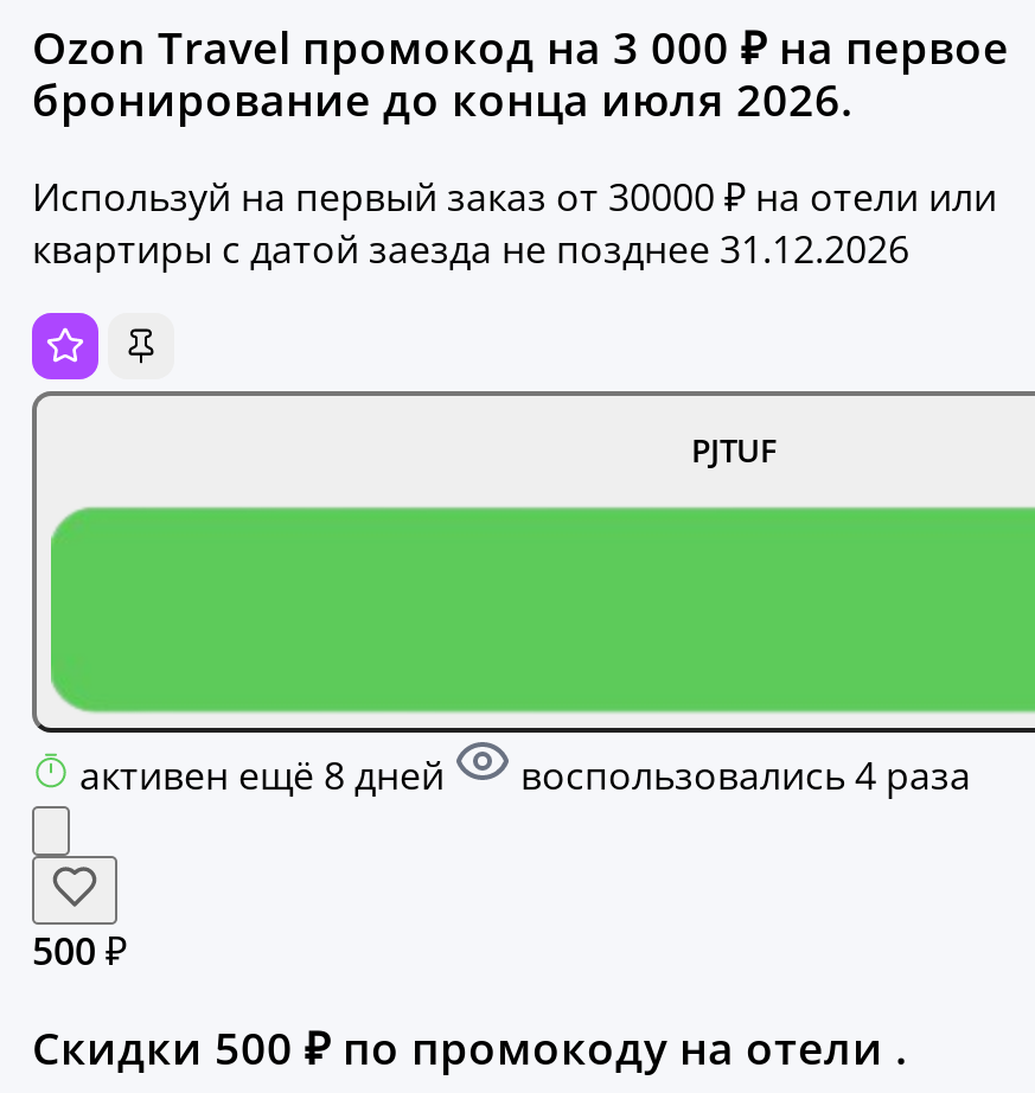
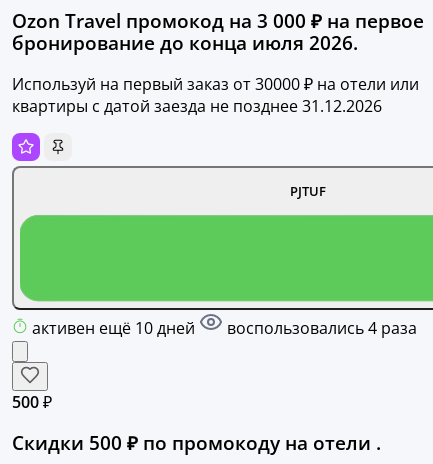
- активен ещё 8 дней
+ активен ещё 10 дней
